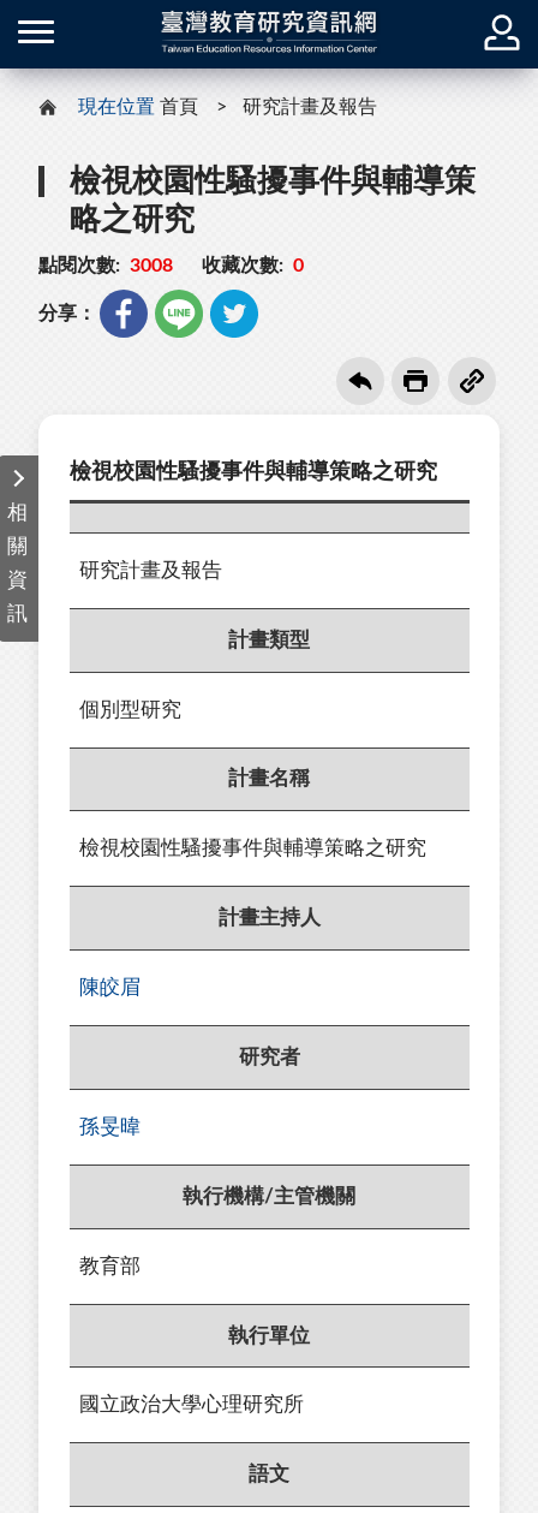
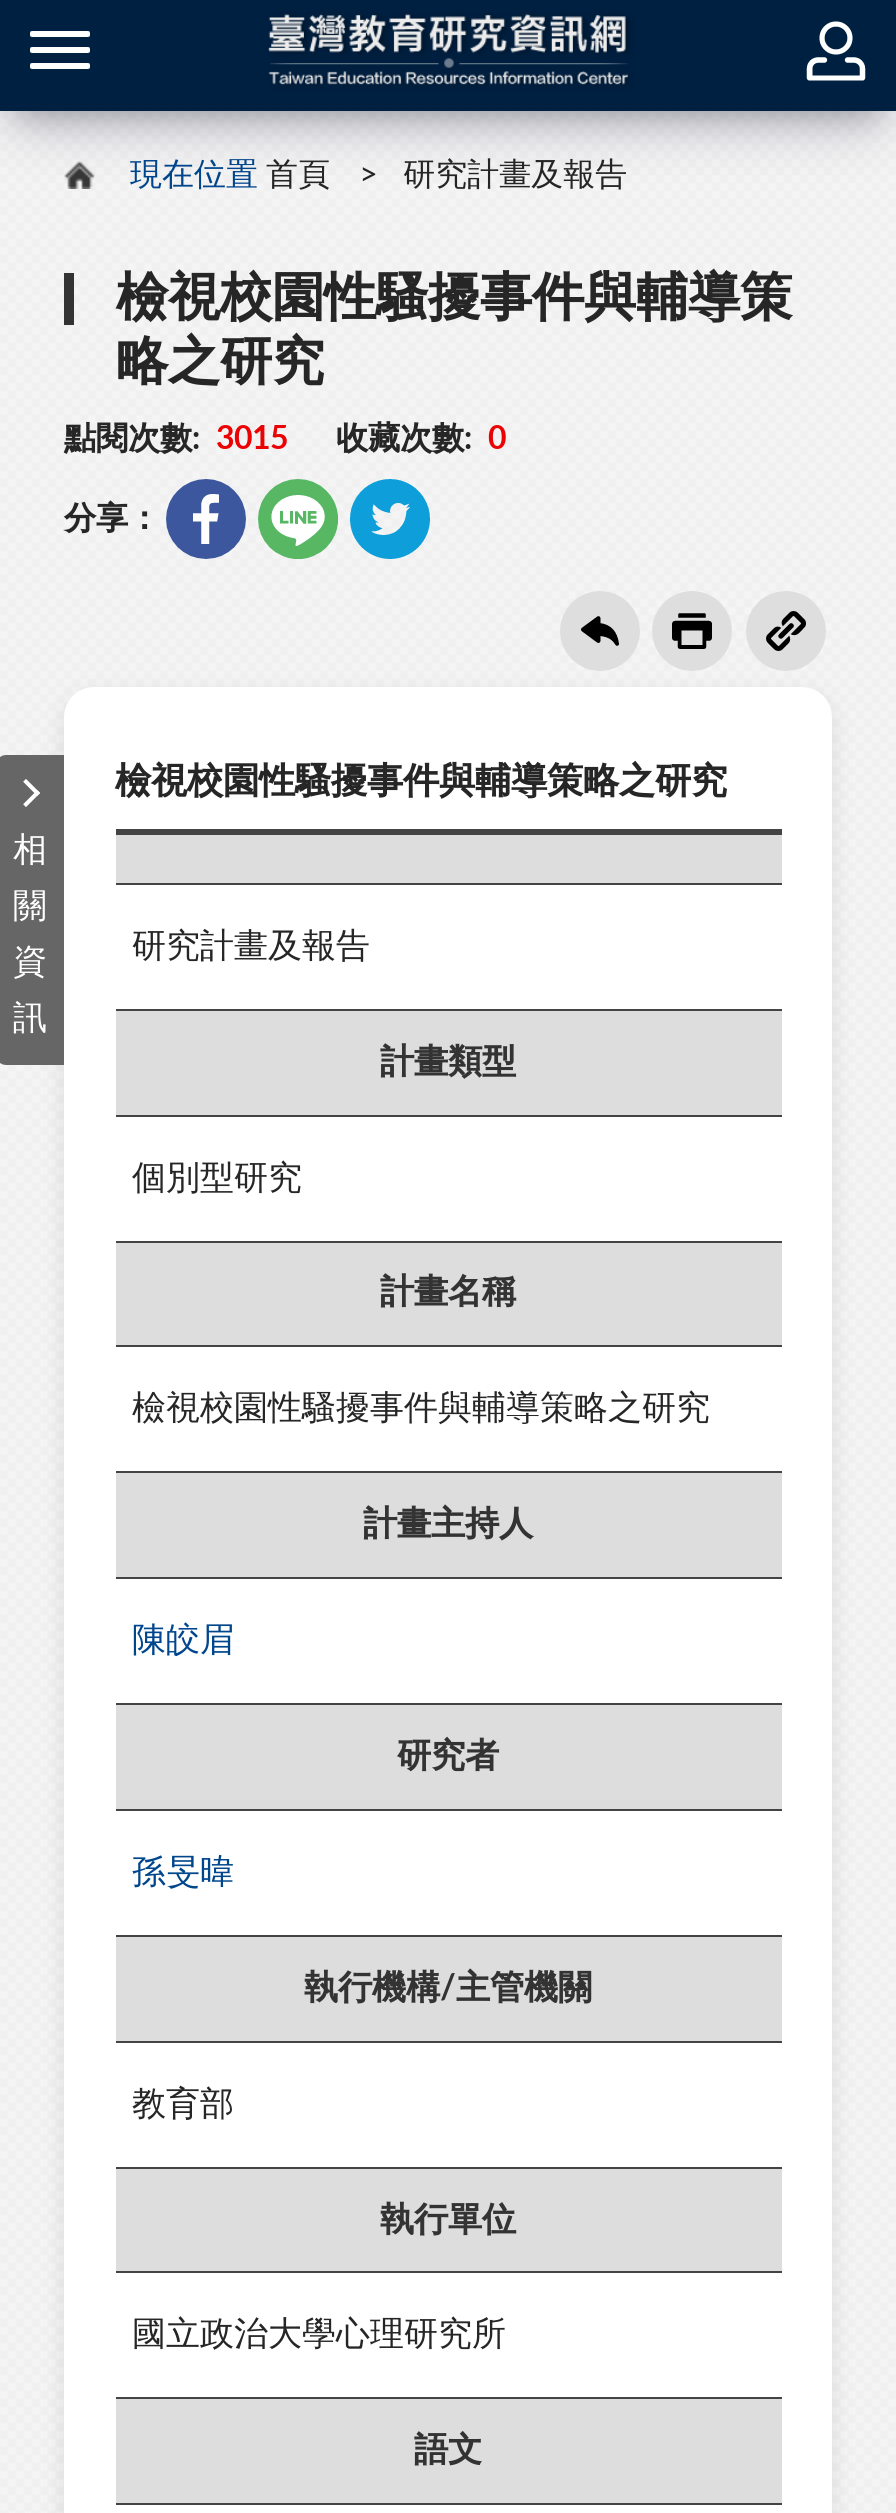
- 點閱次數: 3008 收藏次數: 0
+ 點閱次數: 3015 收藏次數: 0
